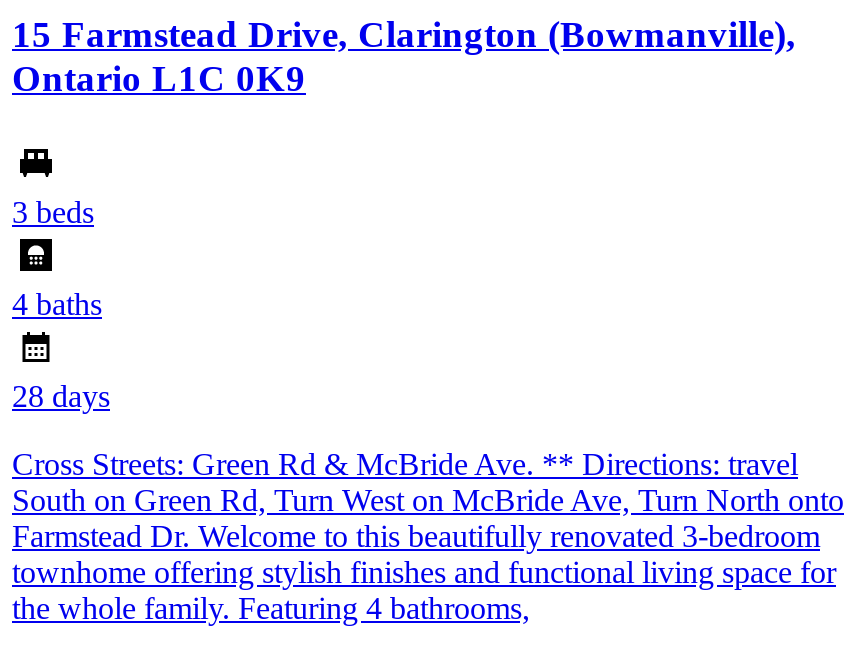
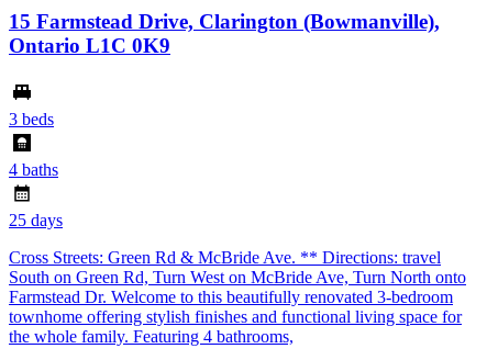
- 28 days
+ 25 days
